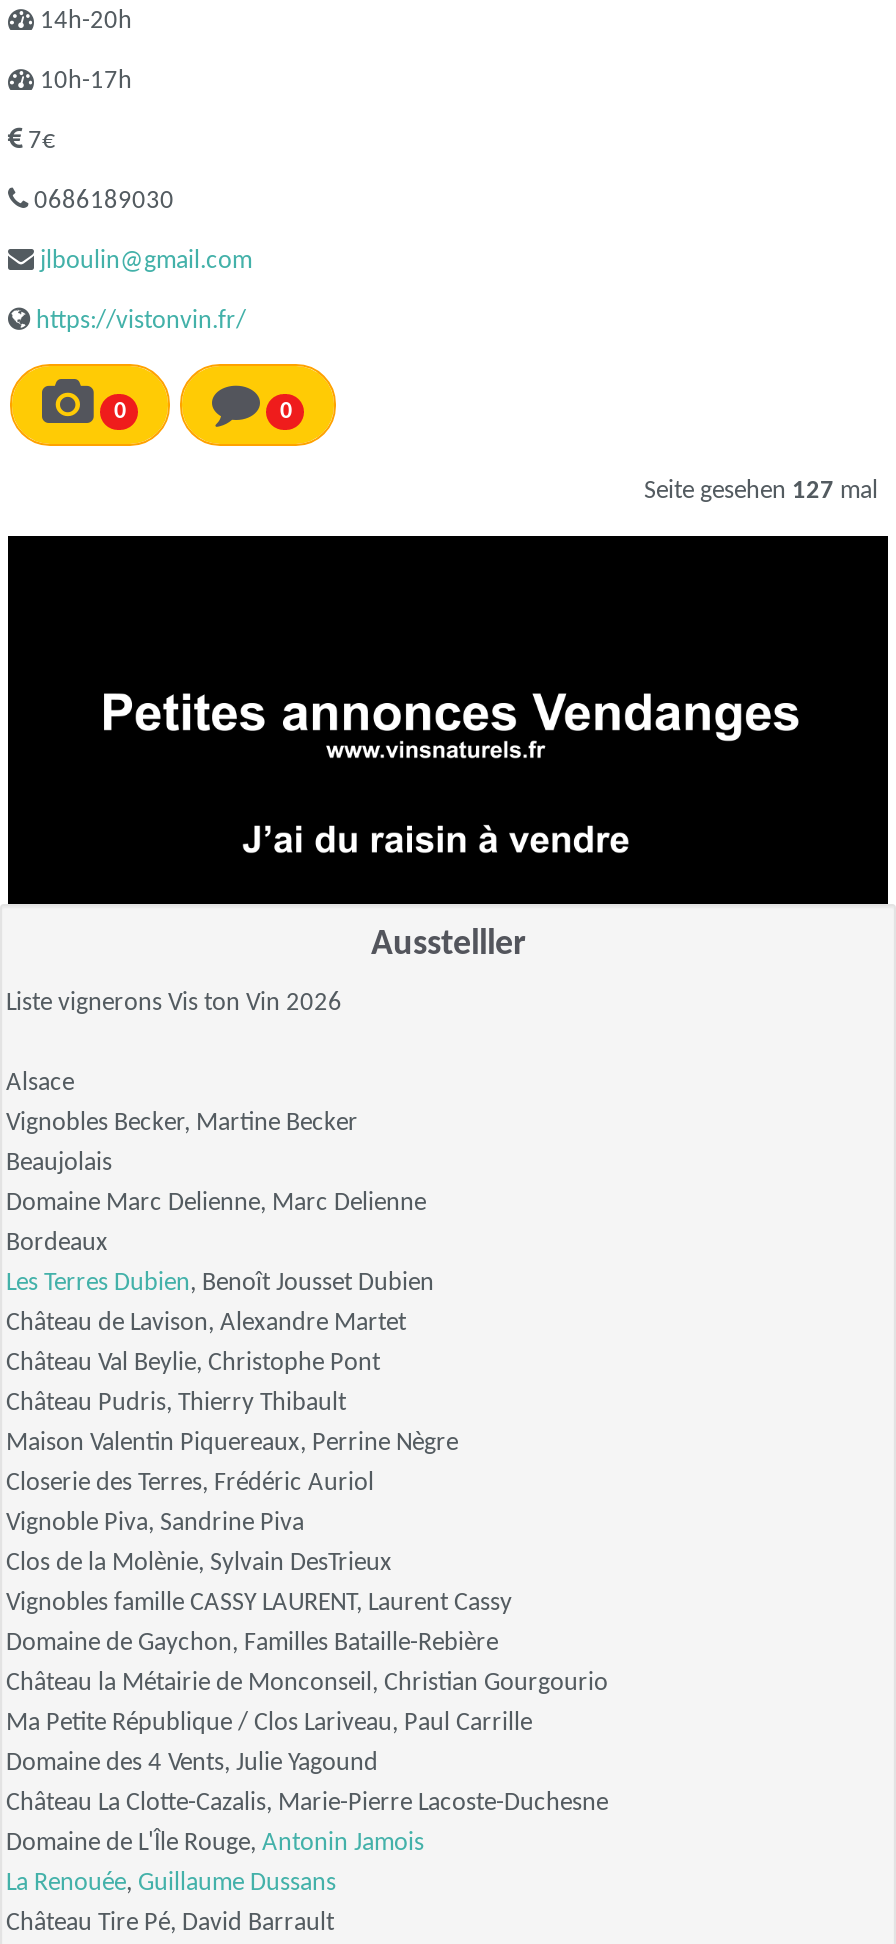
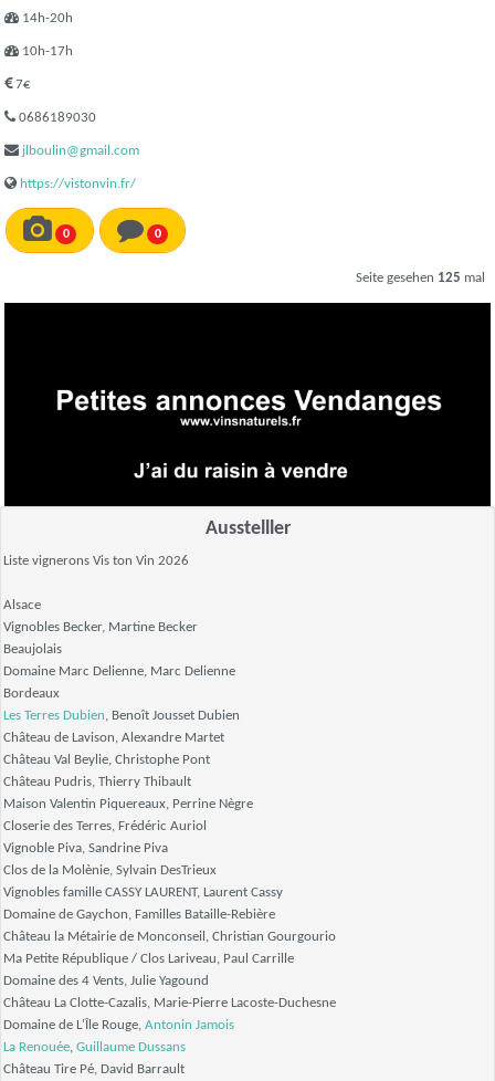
- Seite gesehen 127 mal
+ Seite gesehen 125 mal
